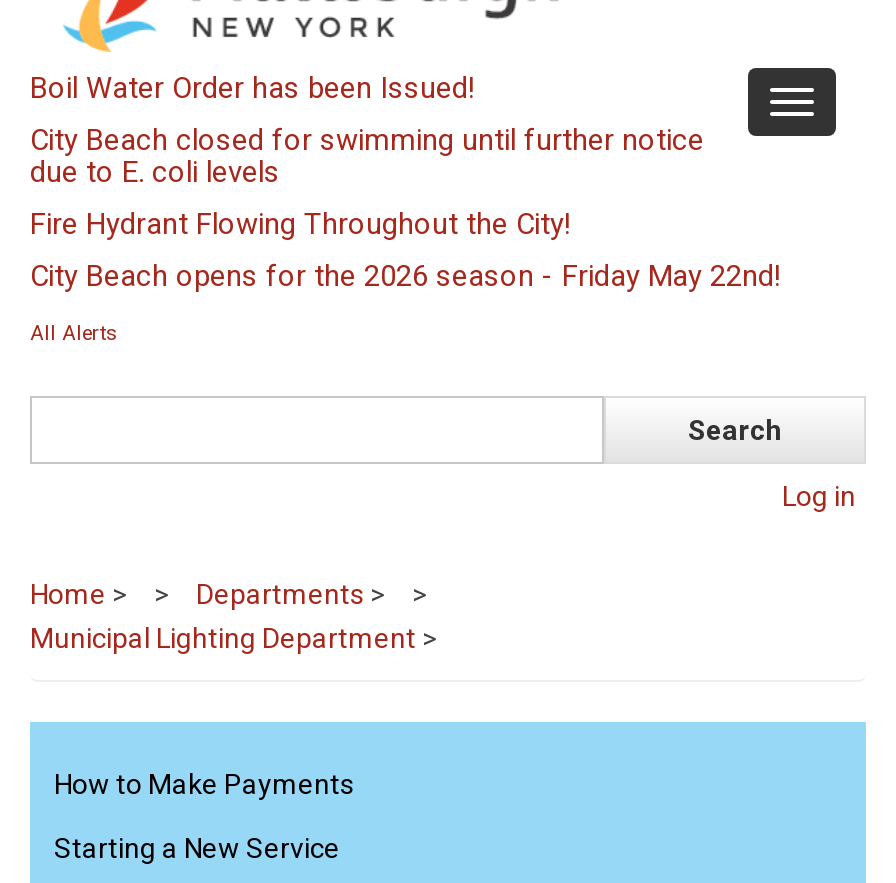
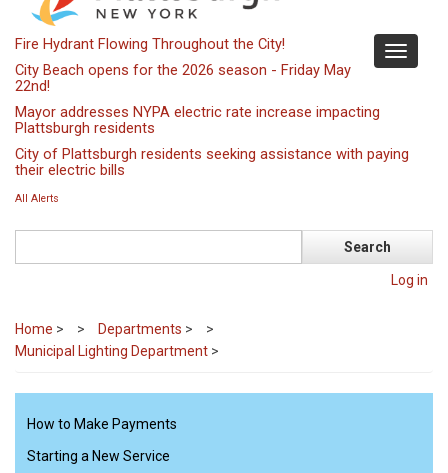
- Boil Water Order has been Issued!
- City Beach closed for swimming until further notice
- due to E. coli levels

moved up: Fire Hydrant Flowing Throughout the City!

- City Beach opens for the 2026 season - Friday May 22nd!
+ City Beach opens for the 2026 season - Friday May
+ 22nd!
+ Mayor addresses NYPA electric rate increase impacting
+ Plattsburgh residents
+ City of Plattsburgh residents seeking assistance with paying
+ their electric bills
